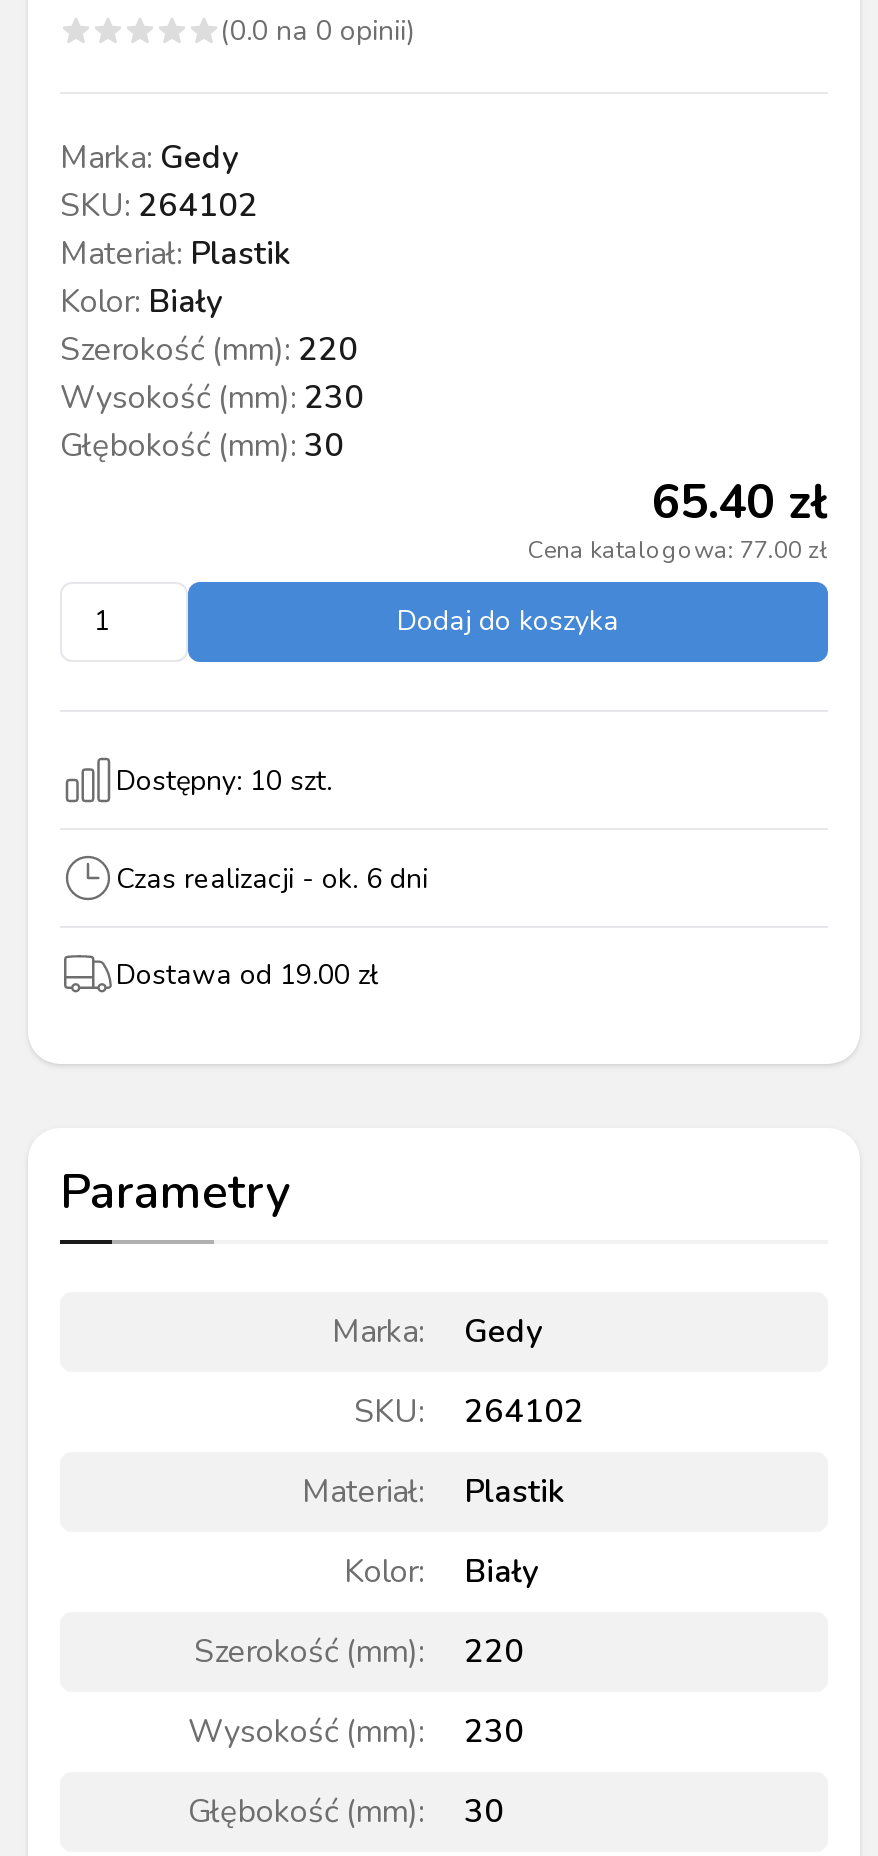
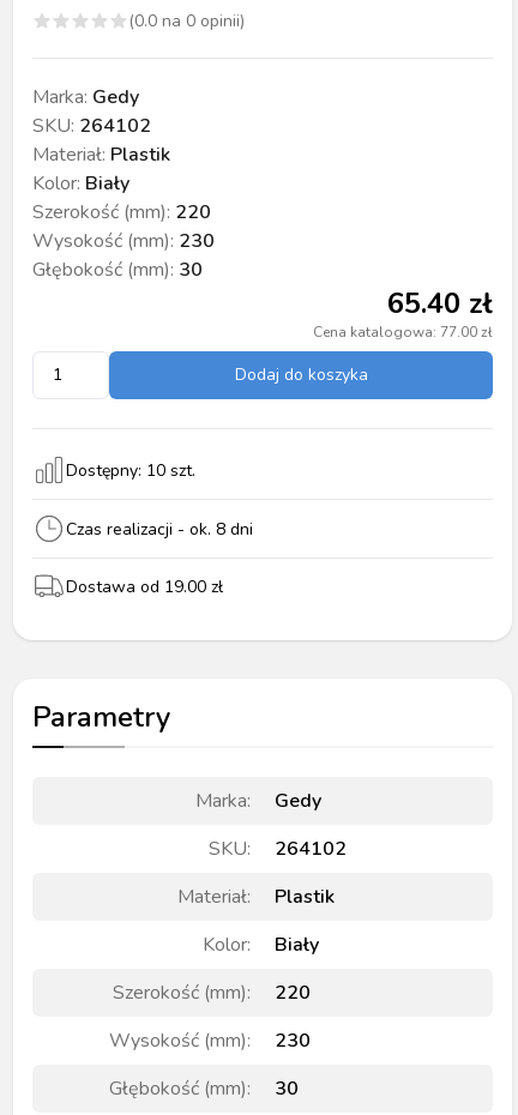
- Czas realizacji - ok. 6 dni
+ Czas realizacji - ok. 8 dni
